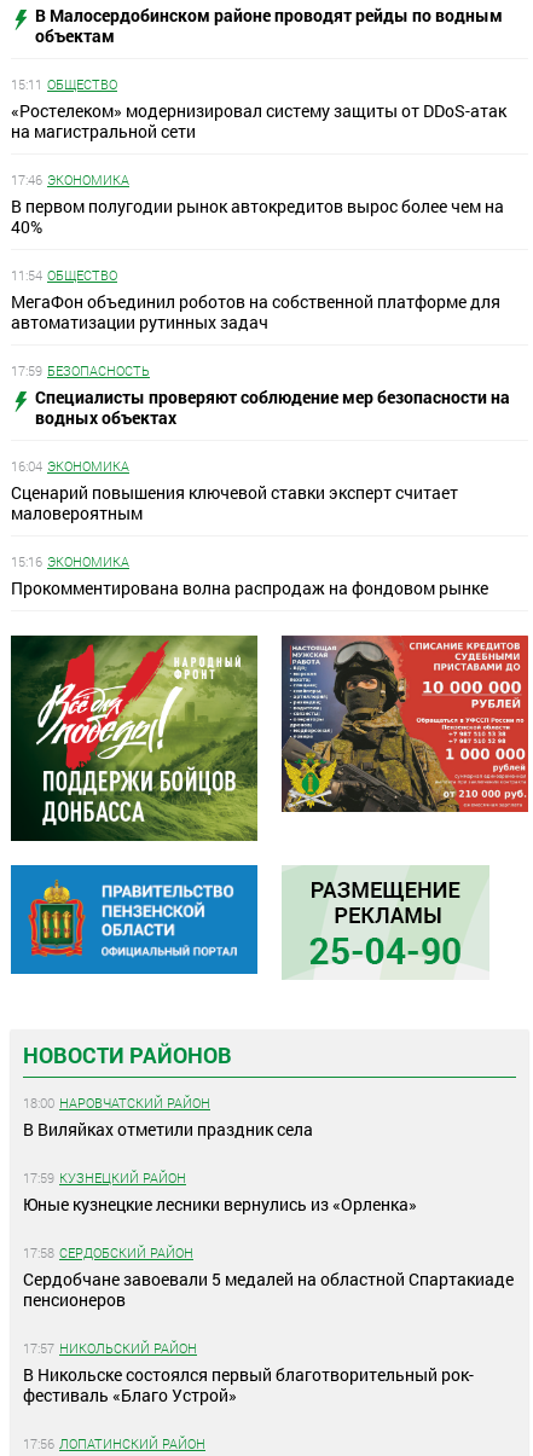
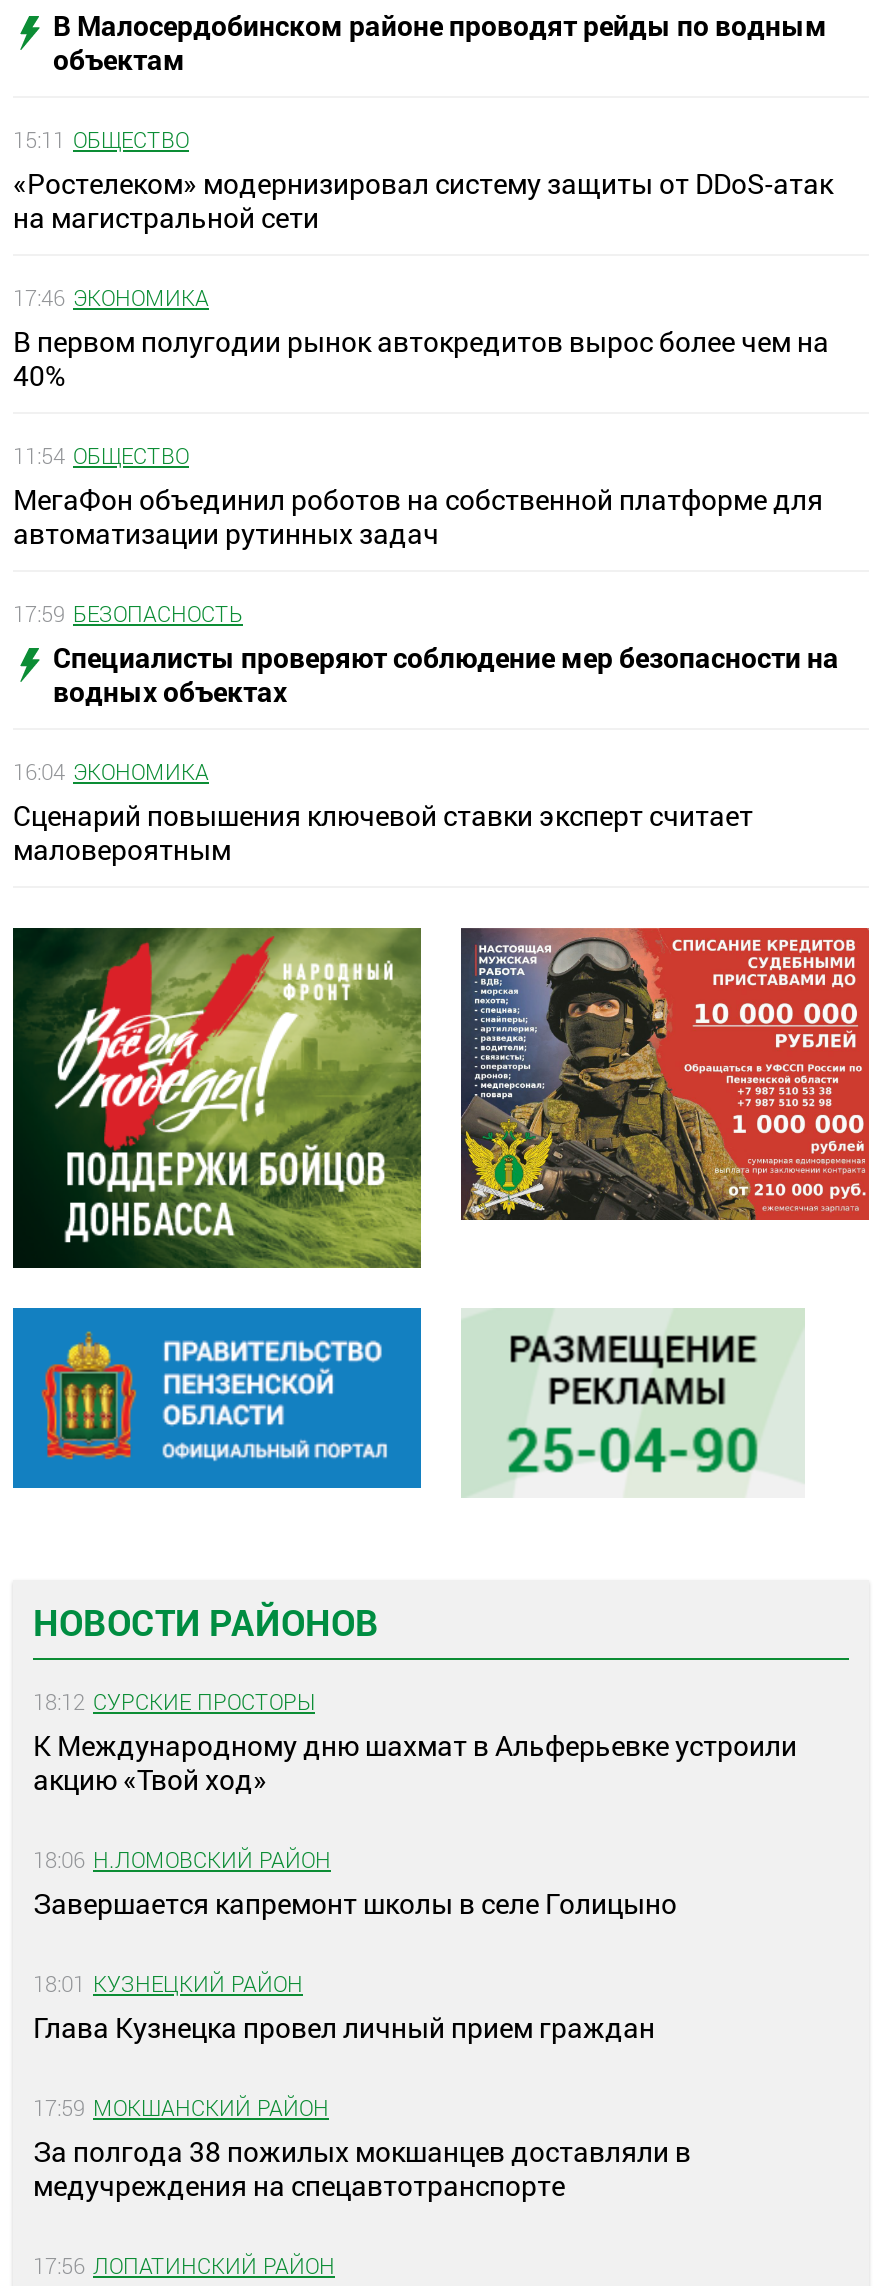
- 15:16 ЭКОНОМИКА
- Прокомментирована волна распродаж на фондовом рынке

- 18:00 НАРОВЧАТСКИЙ РАЙОН
- В Виляйках отметили праздник села
+ 18:12 СУРСКИЕ ПРОСТОРЫ
+ К Международному дню шахмат в Альферьевке устроили
+ акцию «Твой ход»

- 17:59 КУЗНЕЦКИЙ РАЙОН
- Юные кузнецкие лесники вернулись из «Орленка»
+ 18:06 Н.ЛОМОВСКИЙ РАЙОН
+ Завершается капремонт школы в селе Голицыно

- 17:58 СЕРДОБСКИЙ РАЙОН
- Сердобчане завоевали 5 медалей на областной Спартакиаде
- пенсионеров
+ 18:01 КУЗНЕЦКИЙ РАЙОН
+ Глава Кузнецка провел личный прием граждан

- 17:57 НИКОЛЬСКИЙ РАЙОН
- В Никольске состоялся первый благотворительный рок-
- фестиваль «Благо Устрой»
+ 17:59 МОКШАНСКИЙ РАЙОН
+ За полгода 38 пожилых мокшанцев доставляли в
+ медучреждения на спецавтотранспорте
